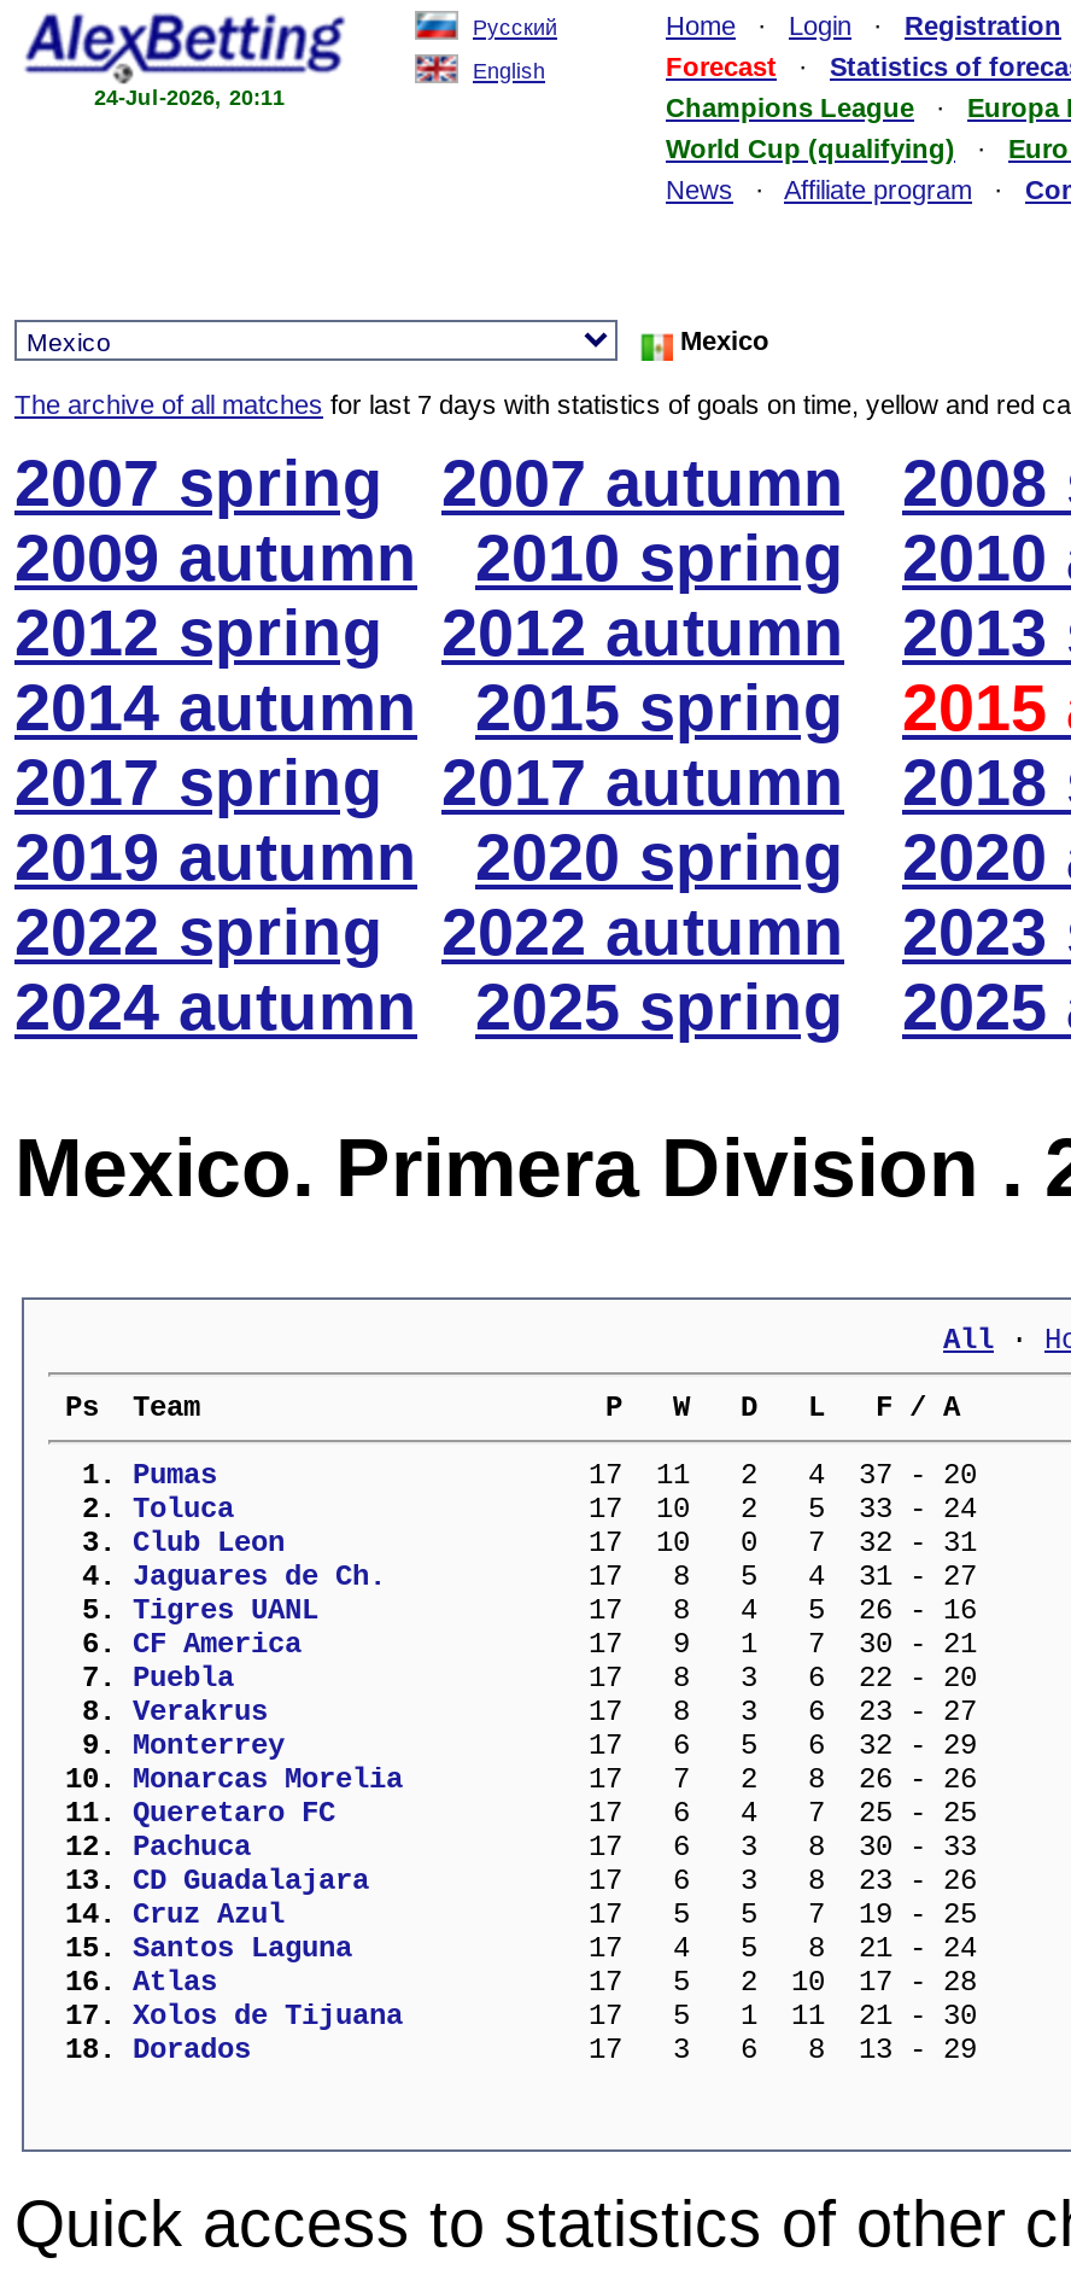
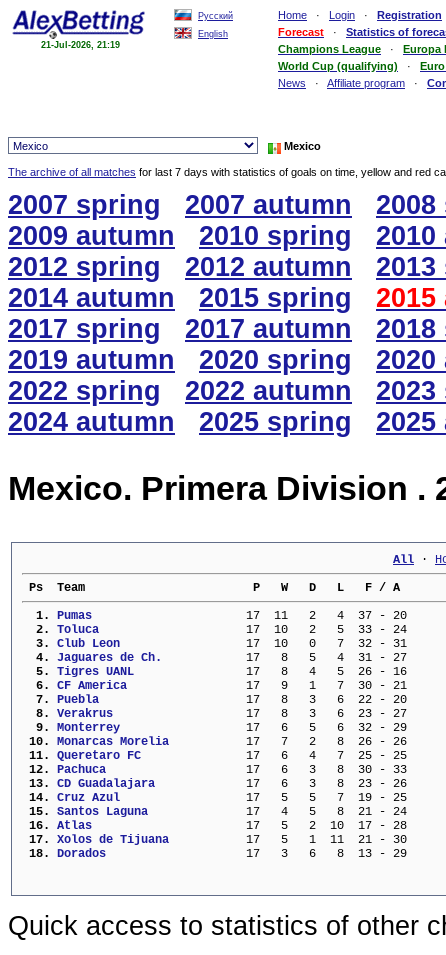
- 24-Jul-2026, 20:11
+ 21-Jul-2026, 21:19
